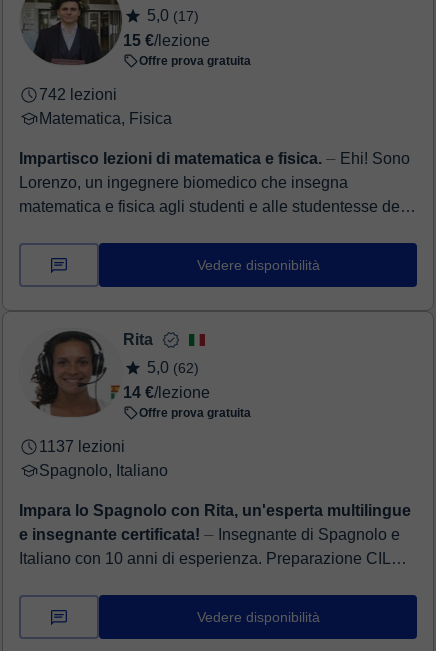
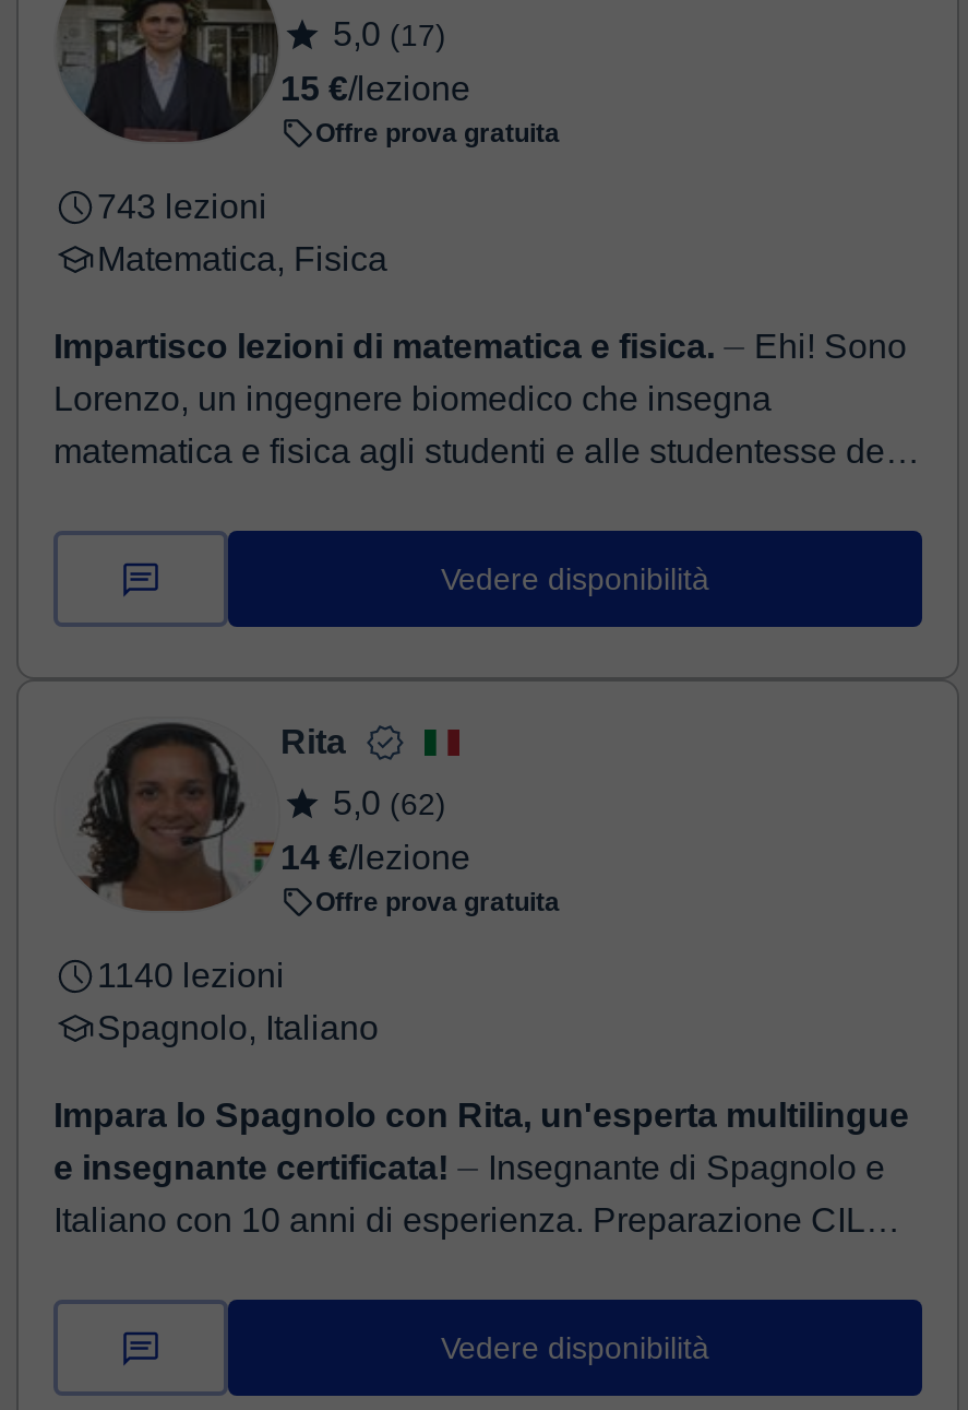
- 742 lezioni
+ 743 lezioni

- 1137 lezioni
+ 1140 lezioni
